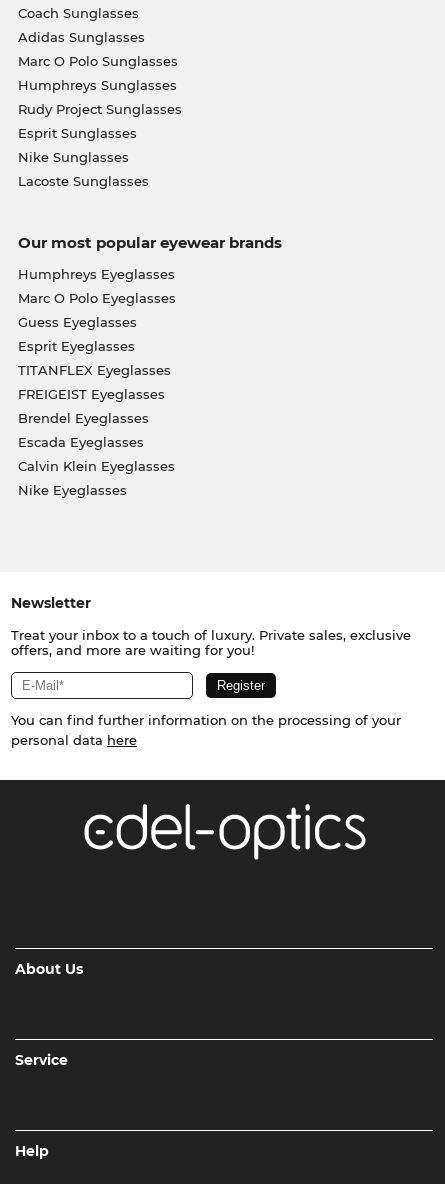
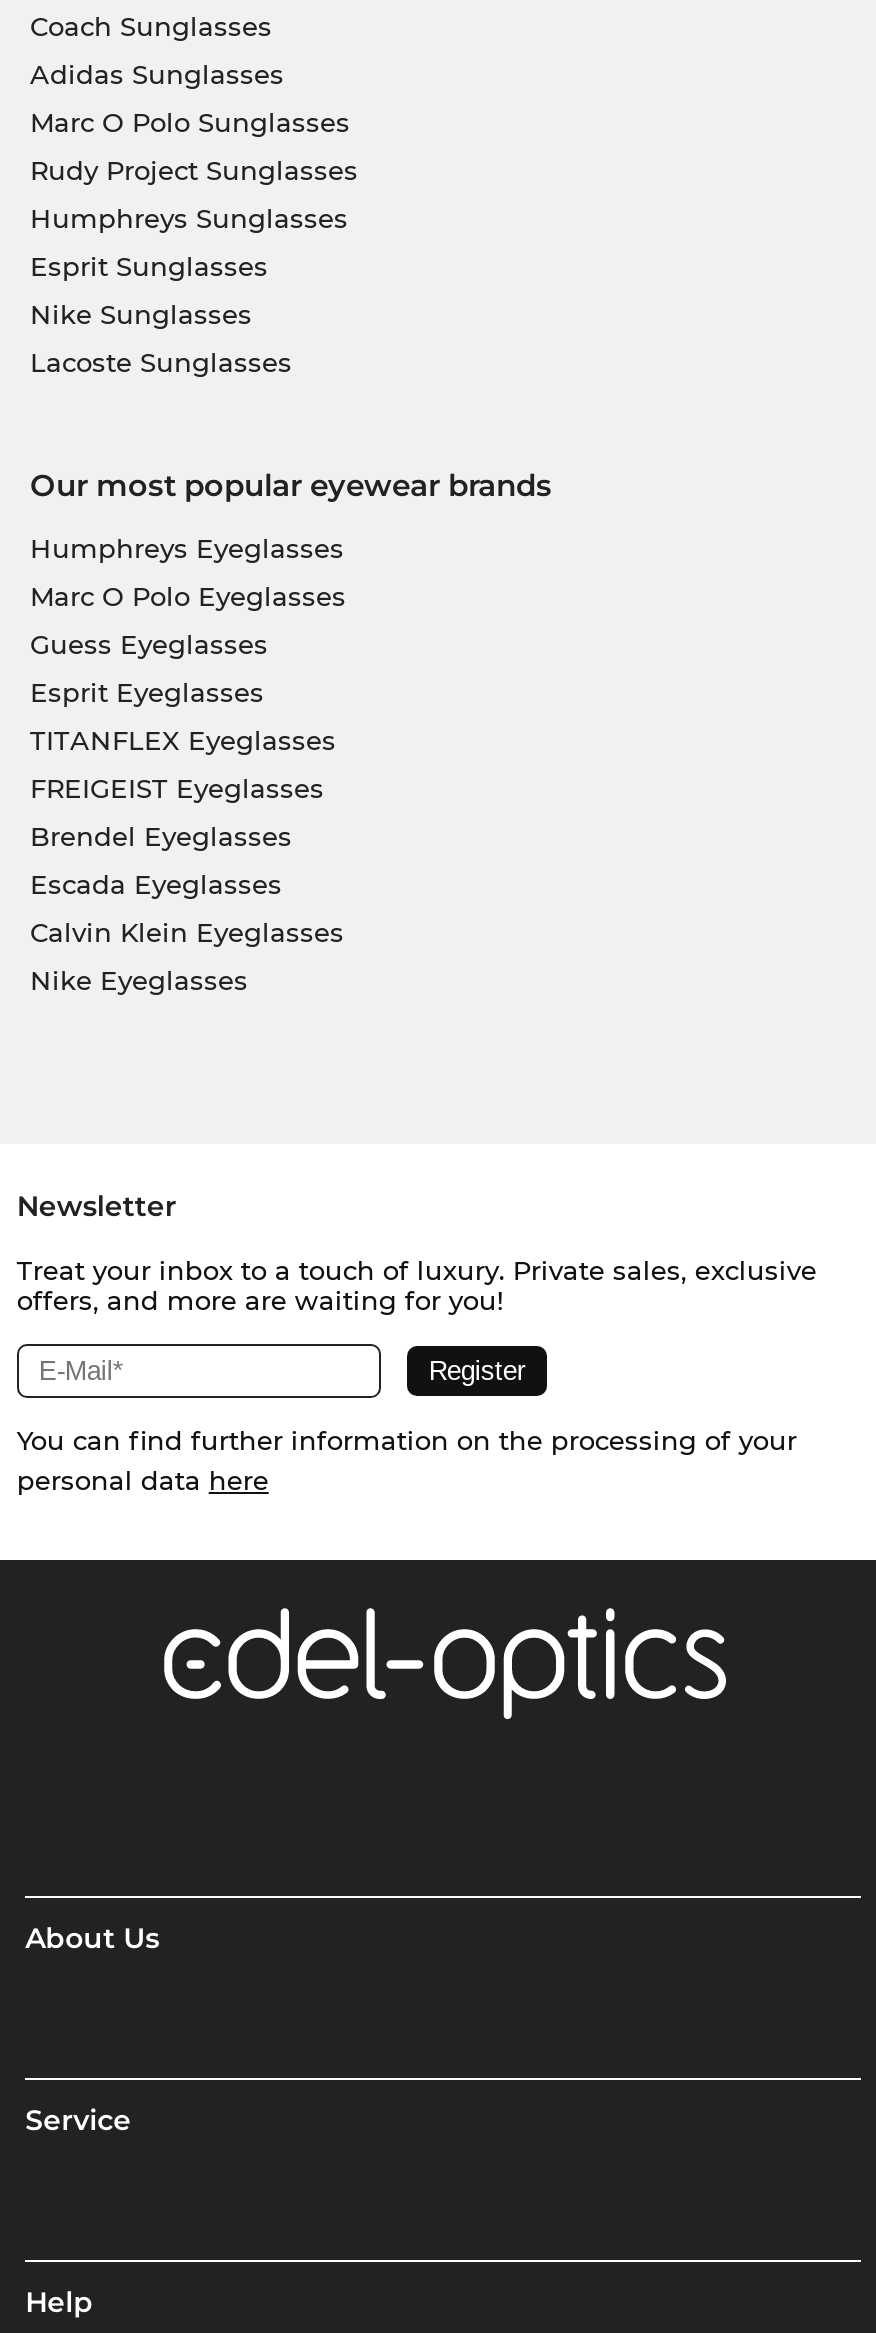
moved down: Humphreys Sunglasses

moved up: Rudy Project Sunglasses
